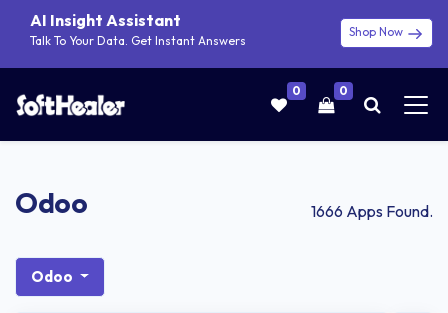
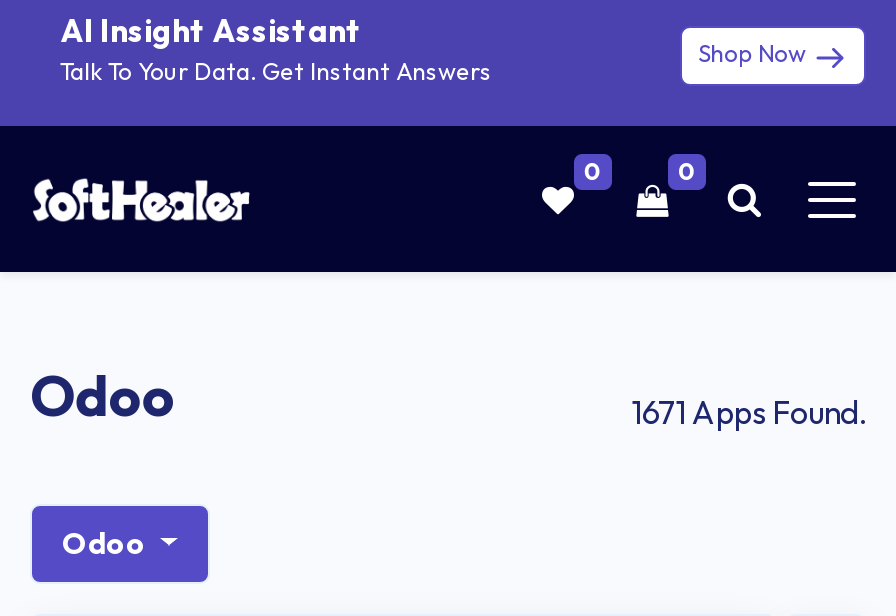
- 1666 Apps Found.
+ 1671 Apps Found.
